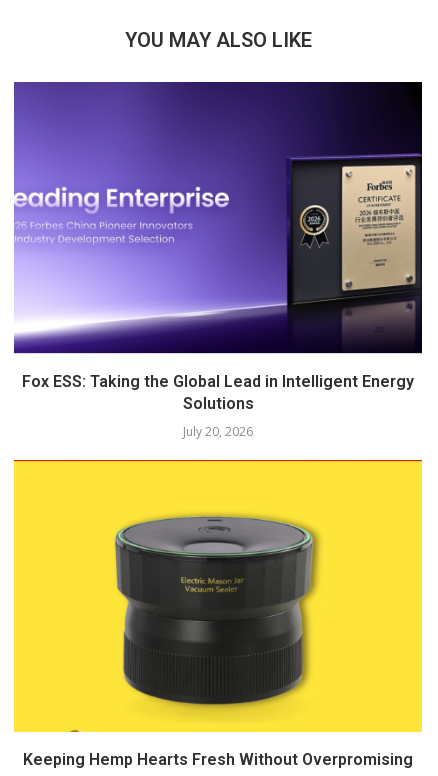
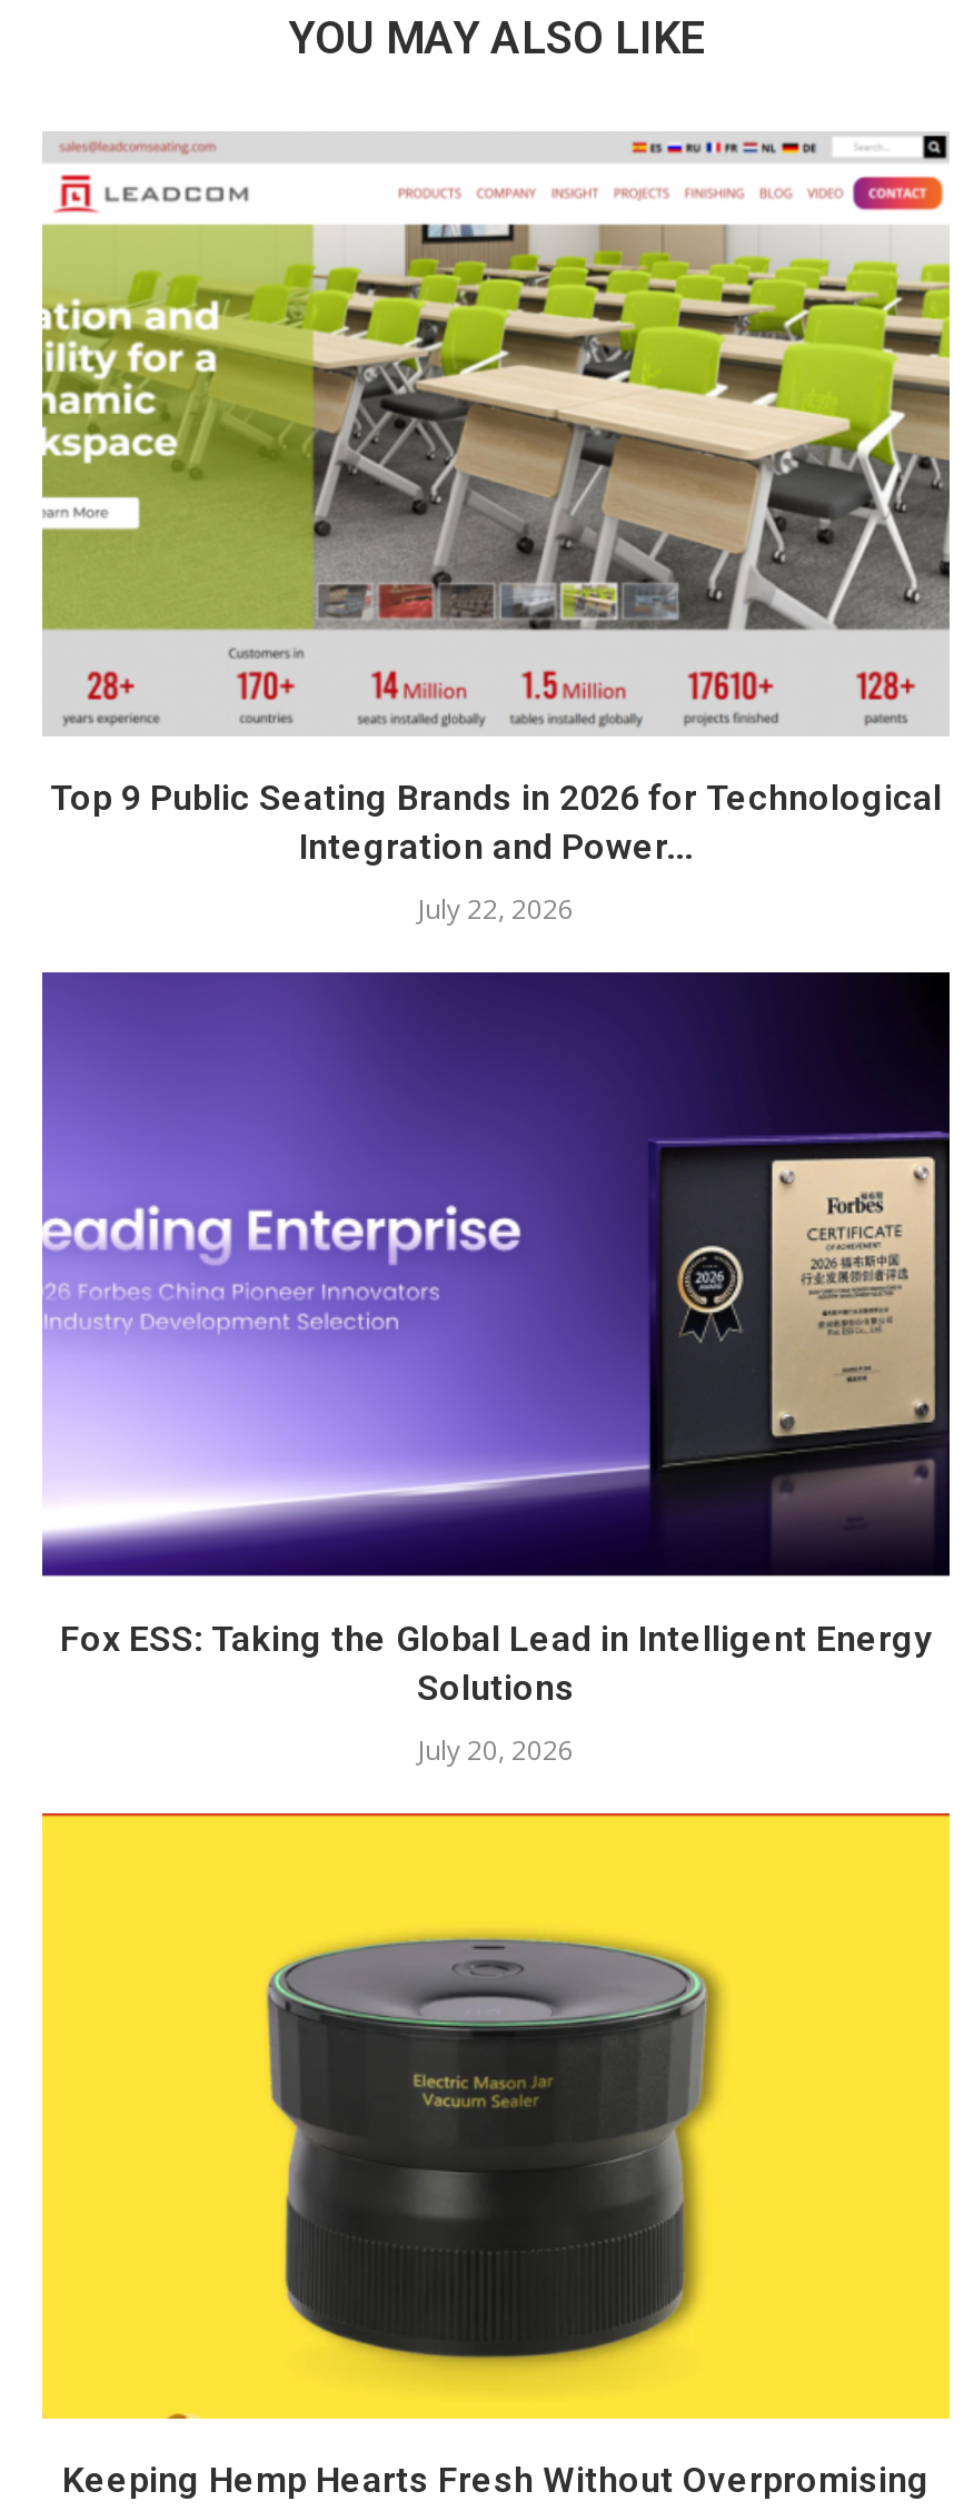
+ [image]
+ Top 9 Public Seating Brands in 2026 for Technological
+ Integration and Power...
+ July 22, 2026
